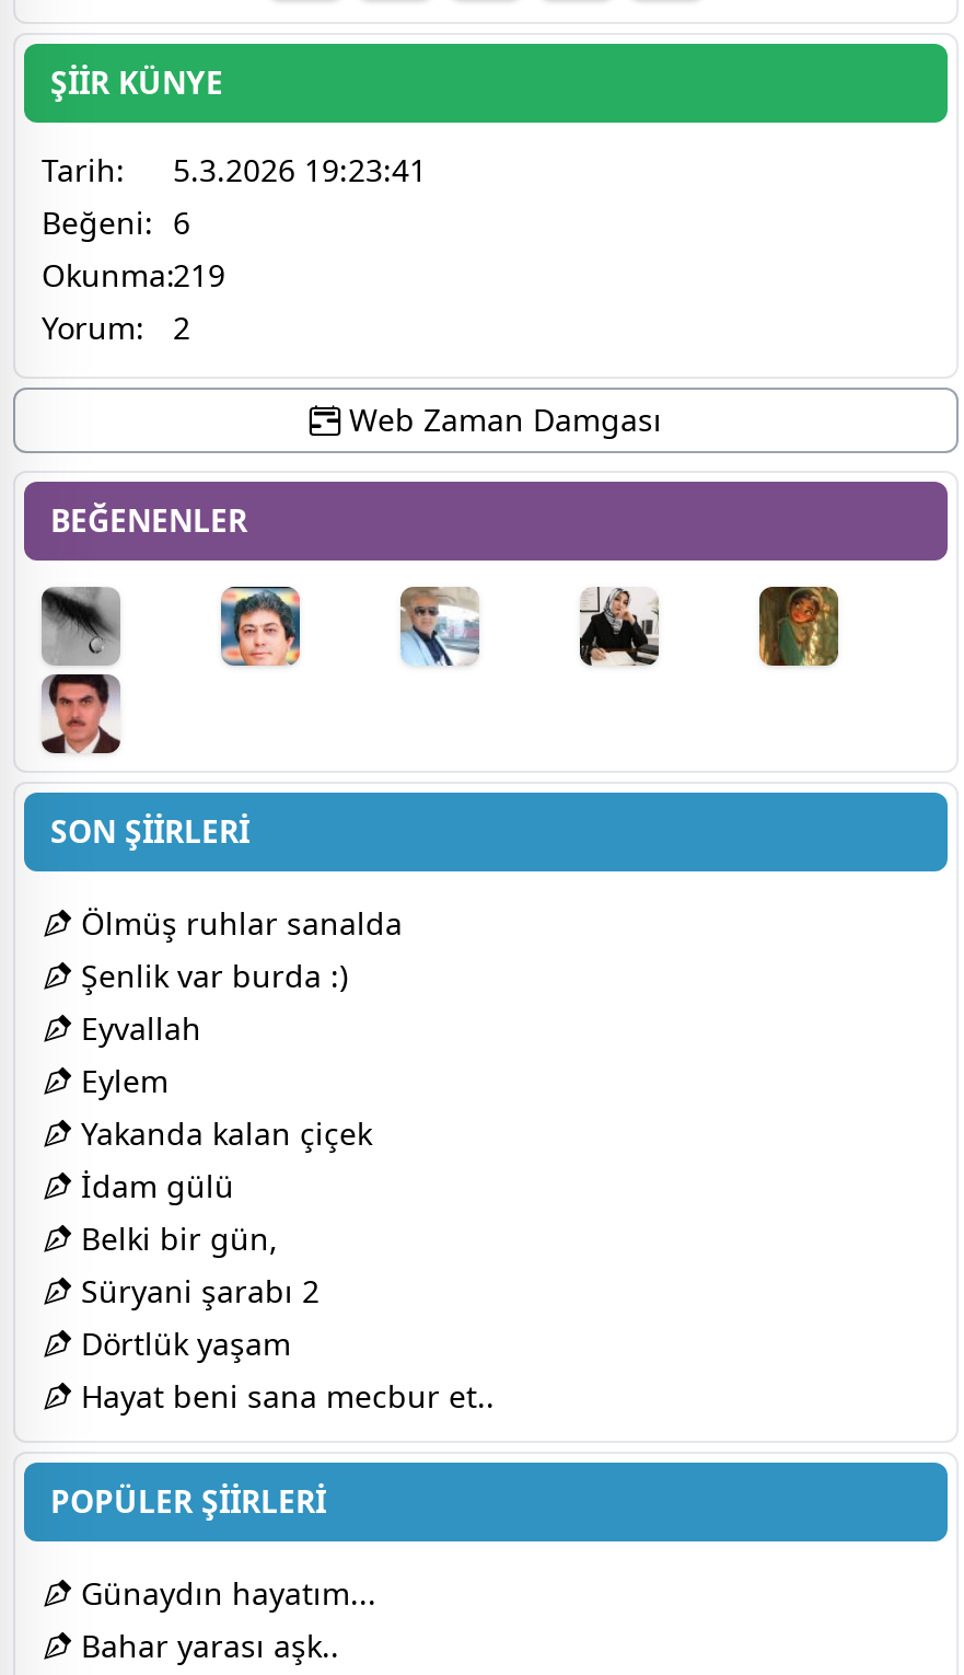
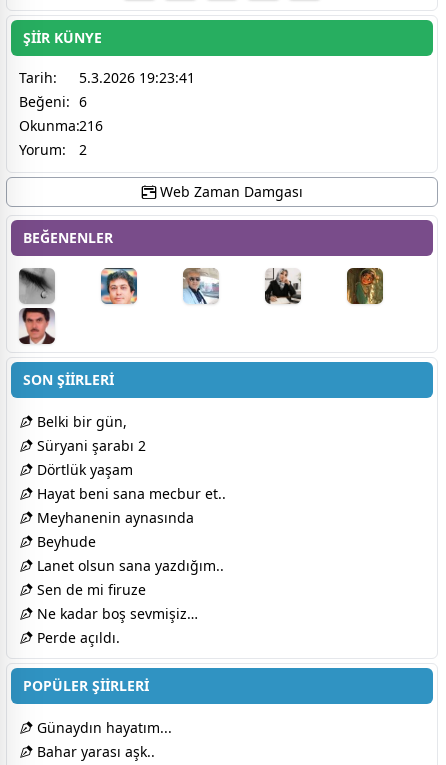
- Okunma:219
+ Okunma:216

- Ölmüş ruhlar sanalda
- Şenlik var burda :)
- Eyvallah
- Eylem
- Yakanda kalan çiçek
- İdam gülü

moved up: Belki bir gün, | Süryani şarabı 2 | Dörtlük yaşam | Hayat beni sana mecbur et..

+ Meyhanenin aynasında
+ Beyhude
+ Lanet olsun sana yazdığım..
+ Sen de mi firuze
+ Ne kadar boş sevmişiz…
+ Perde açıldı.
